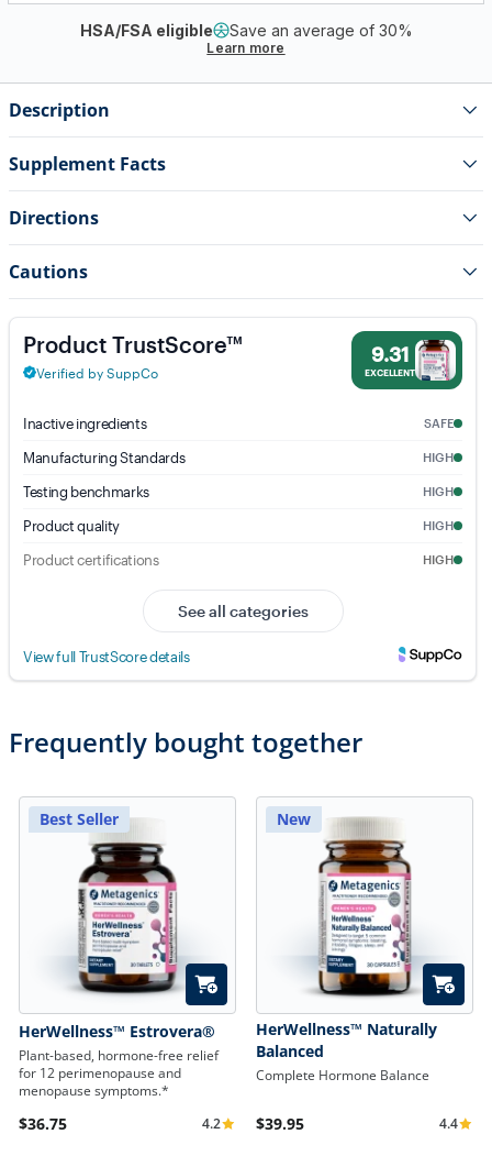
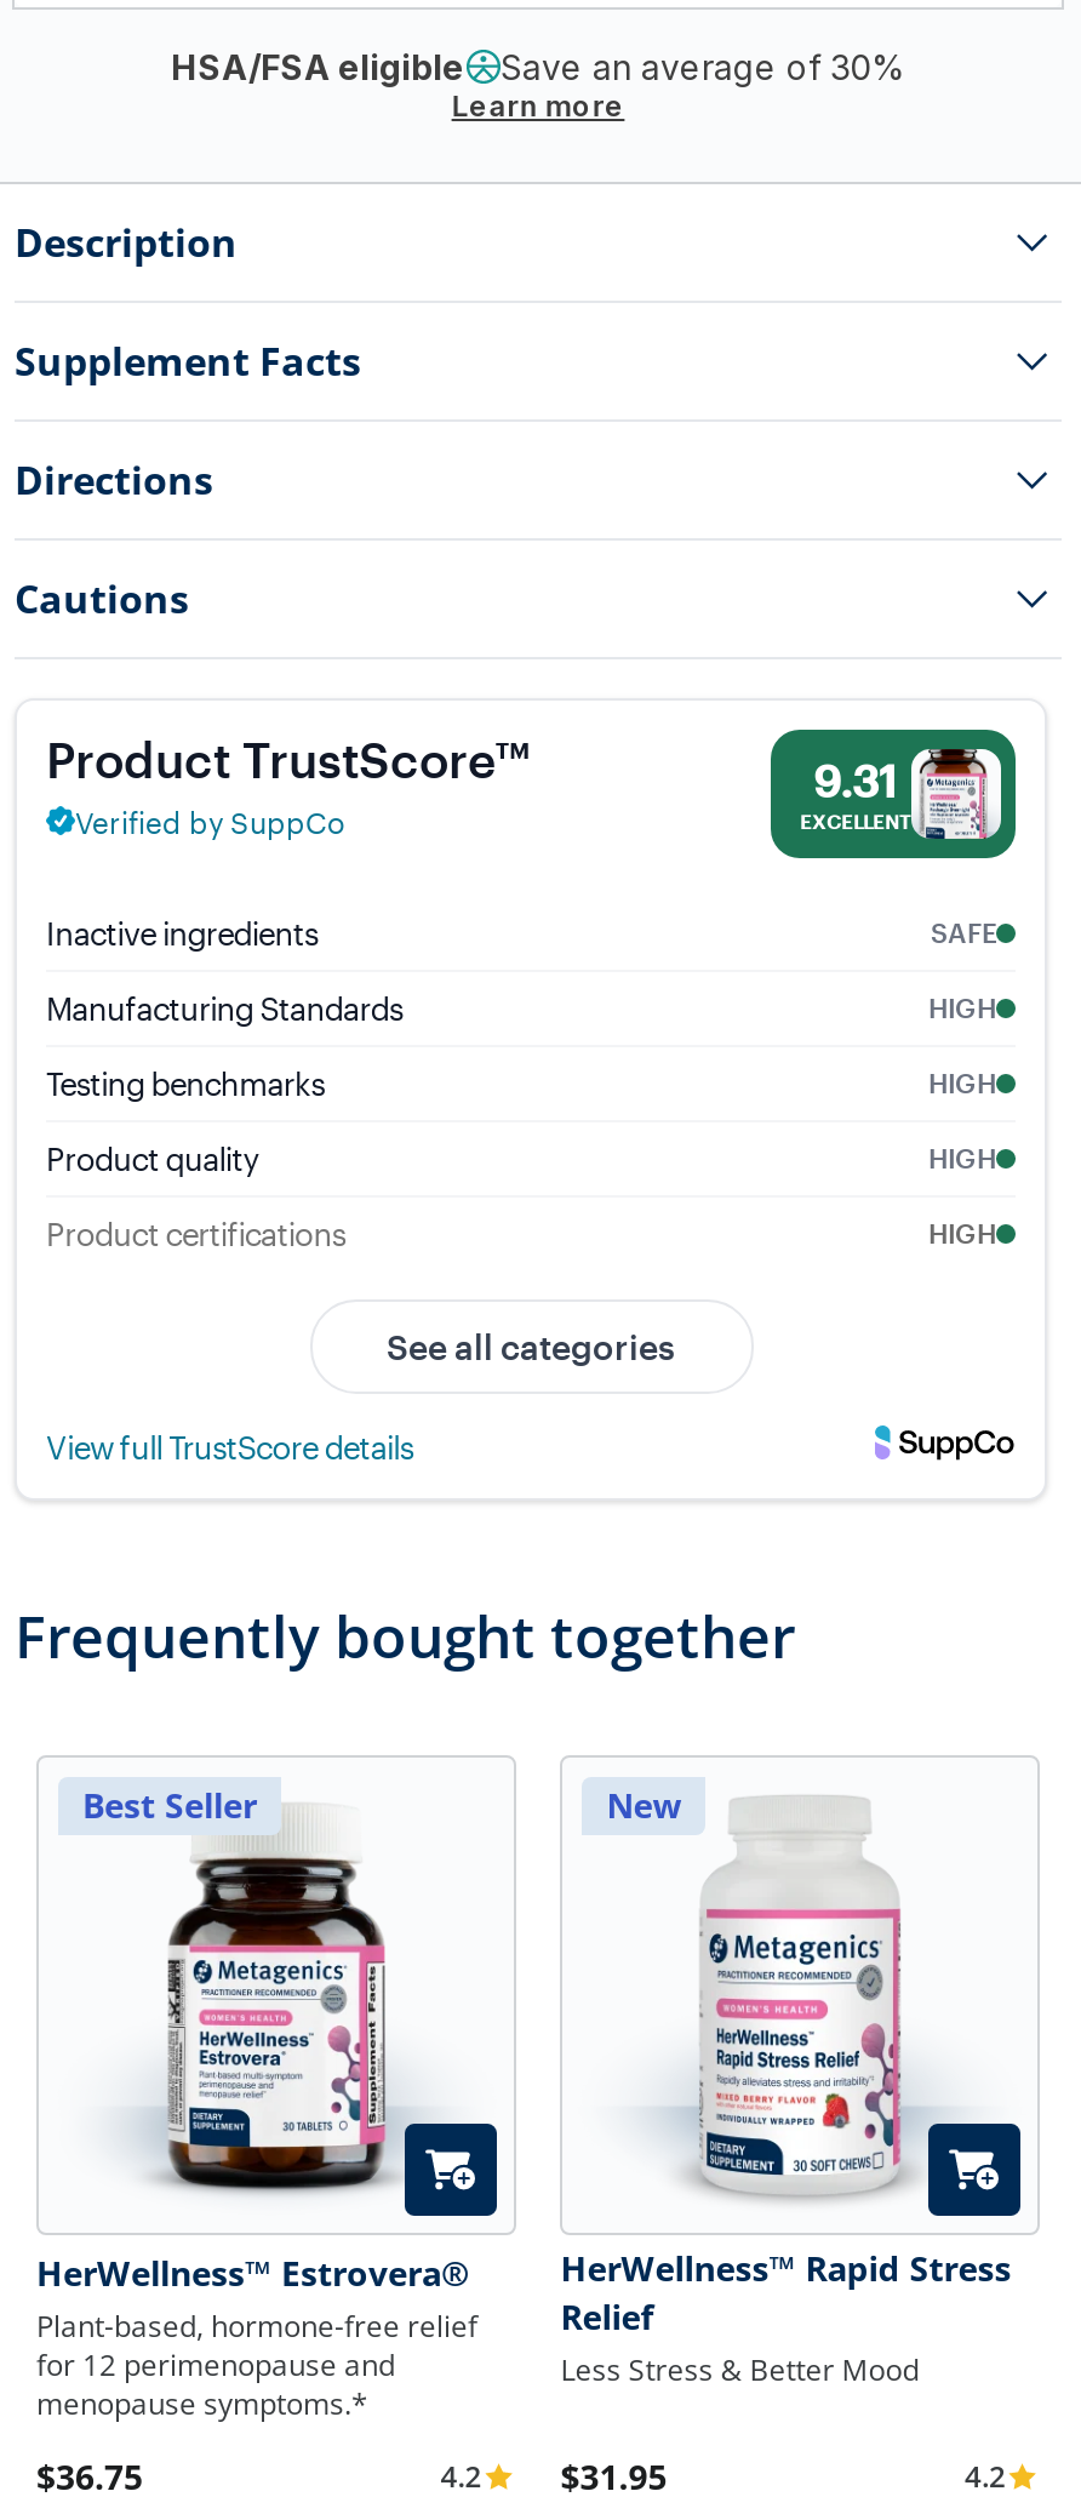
- [image]
- HerWellness™ Naturally
- Balanced
- Complete Hormone Balance
+ [image]
+ HerWellness™ Rapid Stress
+ Relief
+ Less Stress & Better Mood

- $39.95
- 4.4
+ $31.95
+ 4.2
